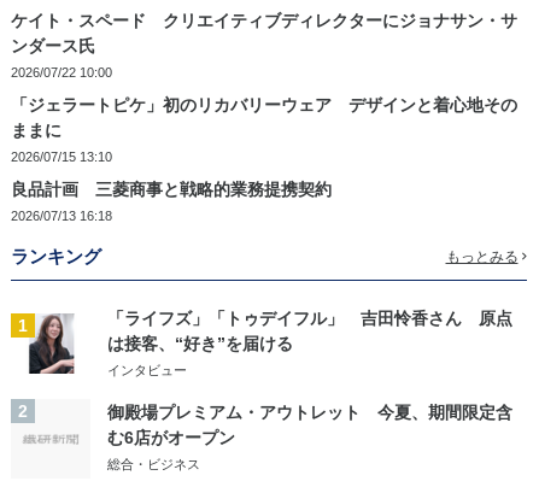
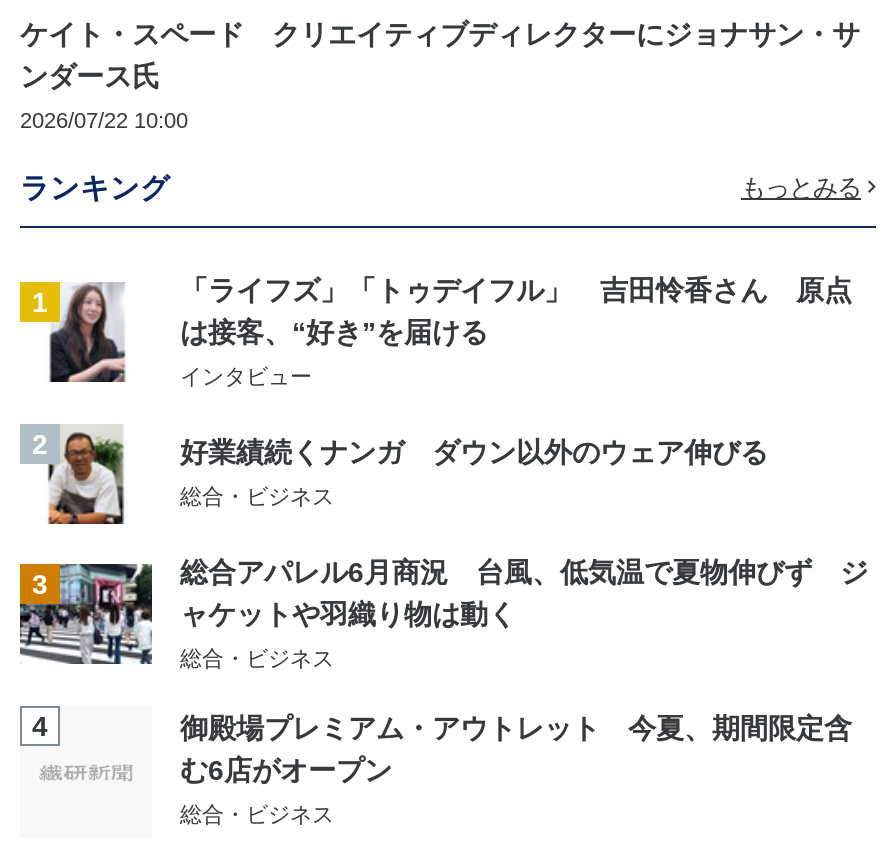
- 「ジェラートピケ」初のリカバリーウェア デザインと着心地その
- ままに
- 2026/07/15 13:10
- 良品計画 三菱商事と戦略的業務提携契約
- 2026/07/13 16:18

moved up: [image] | ランキング | もっとみる | 1 | 「ライフズ」「トゥデイフル」 吉田怜香さん 原点 | は接客、“好き”を届ける | インタビュー | 2

+ [image]
+ 好業績続くナンガ ダウン以外のウェア伸びる
+ 総合・ビジネス
+ 3
+ 総合アパレル6月商況 台風、低気温で夏物伸びず ジ
+ ャケットや羽織り物は動く
+ 総合・ビジネス
+ 4
